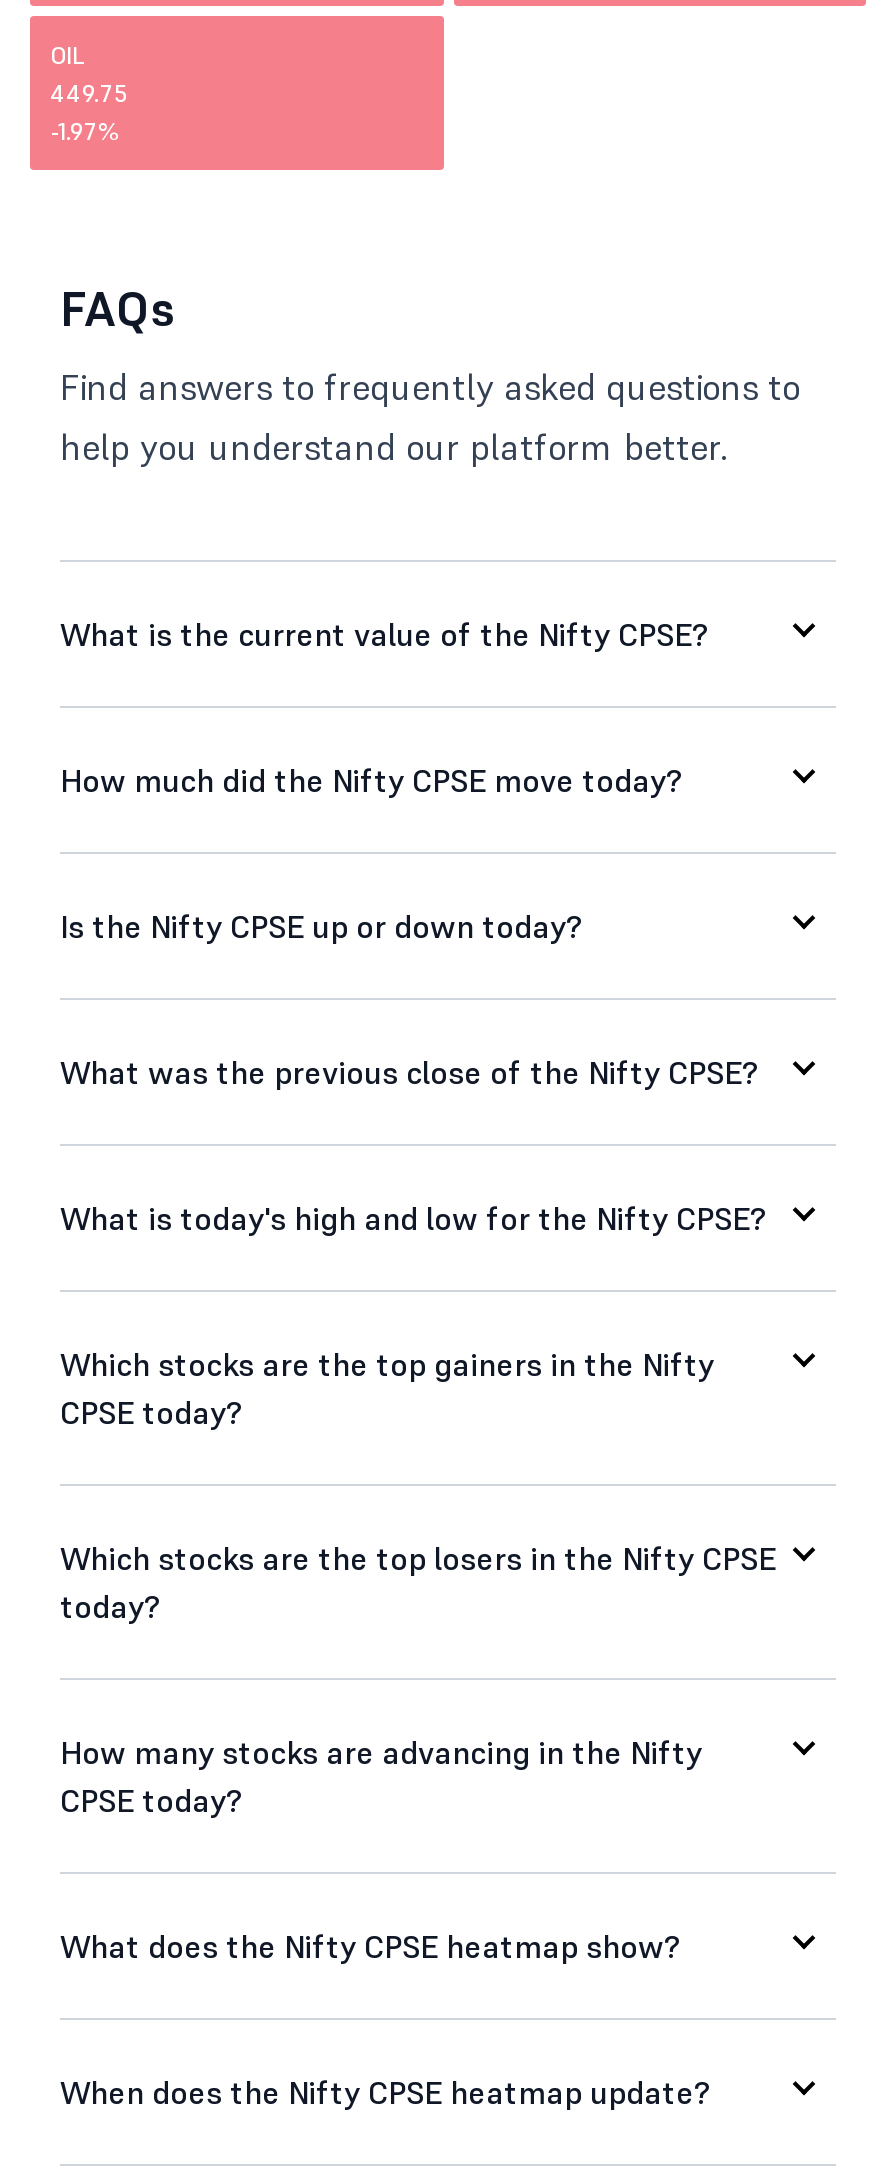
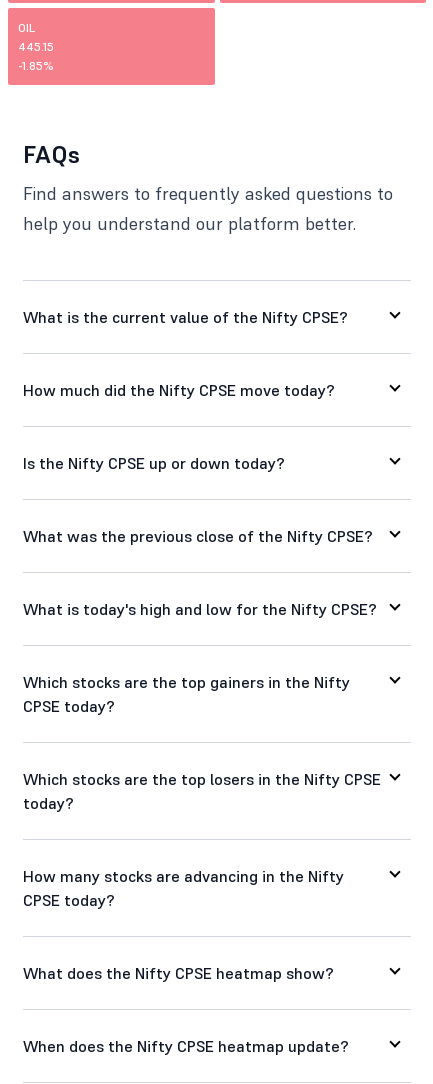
- 449.75
+ 445.15

- -1.97%
+ -1.85%
